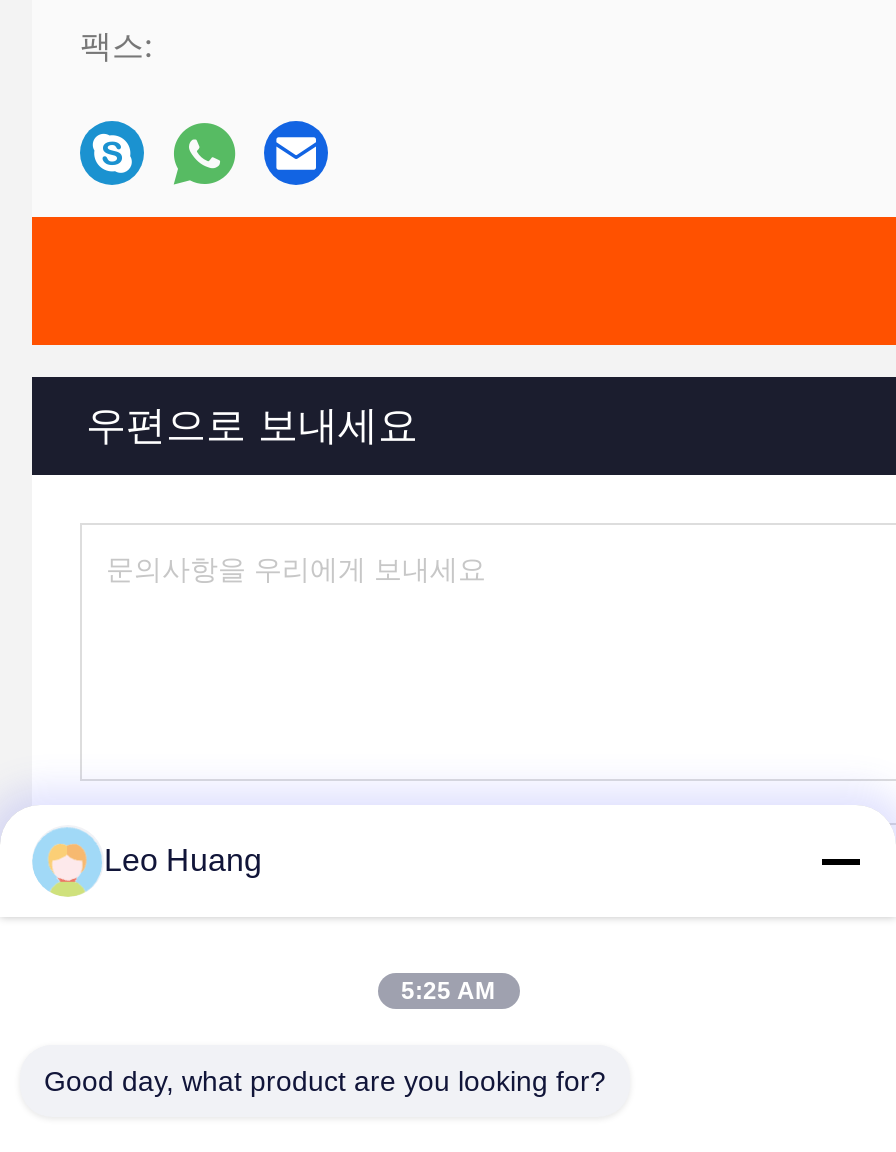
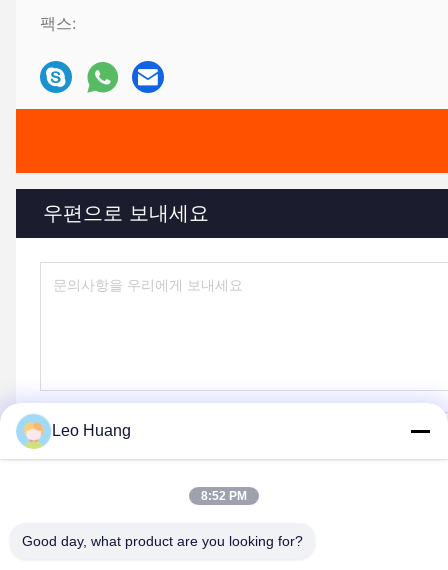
- 5:25 AM
+ 8:52 PM
